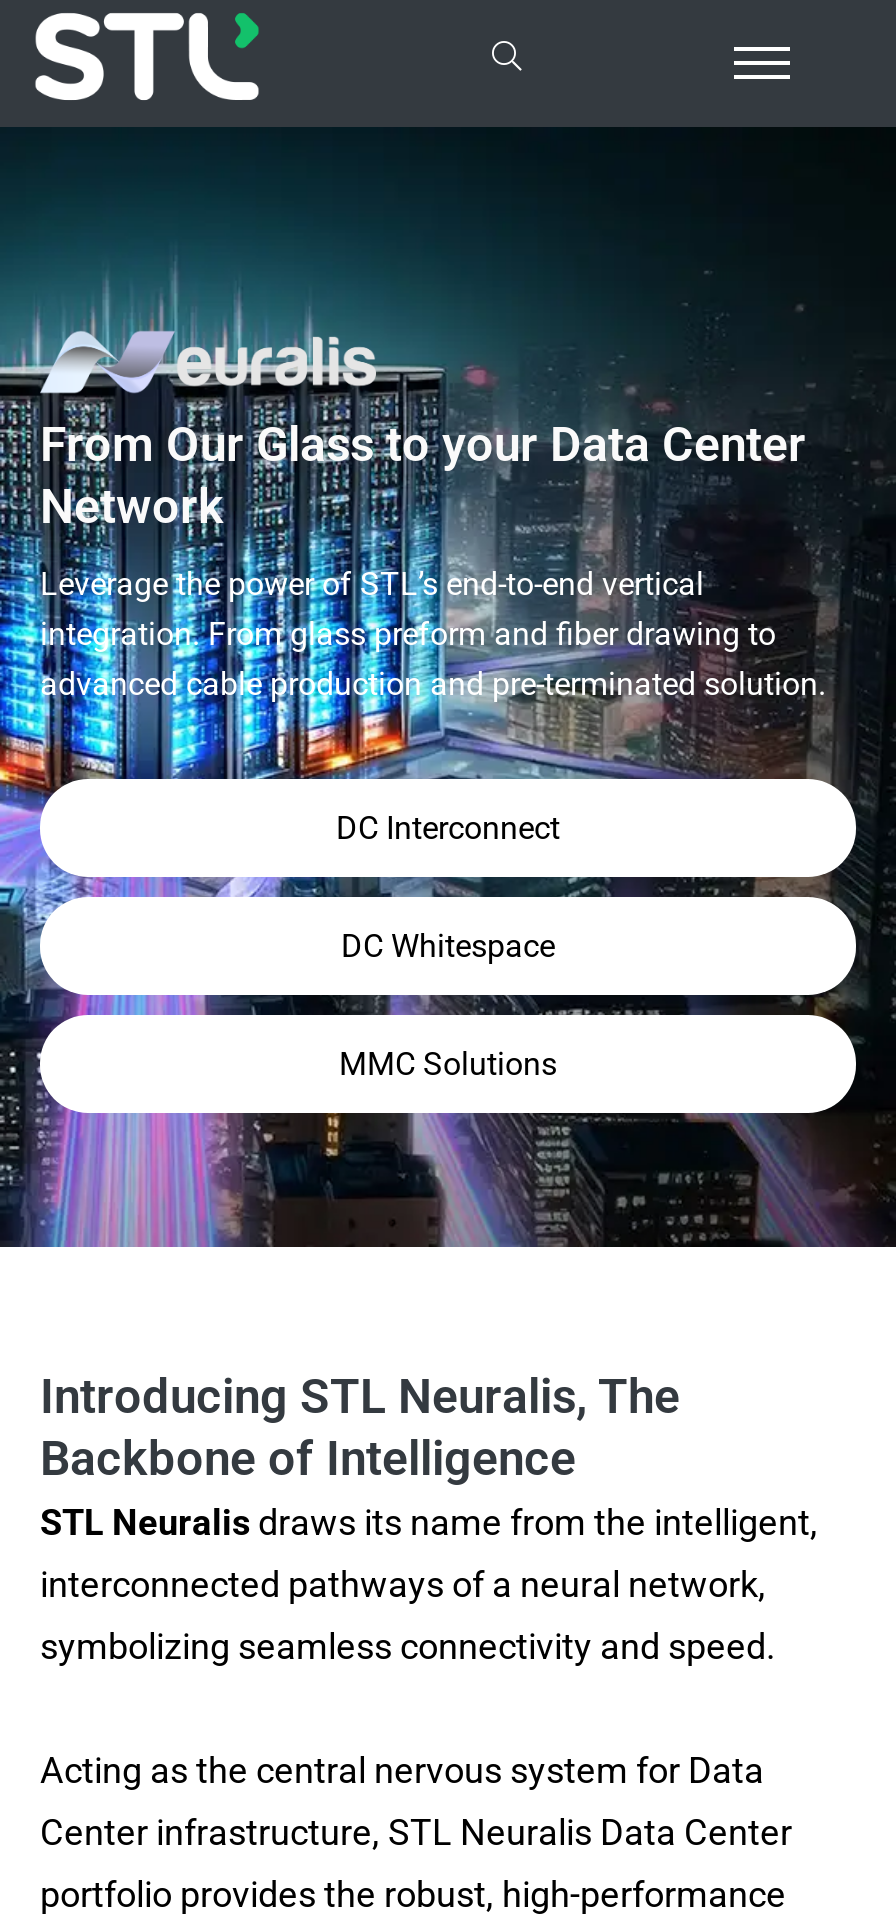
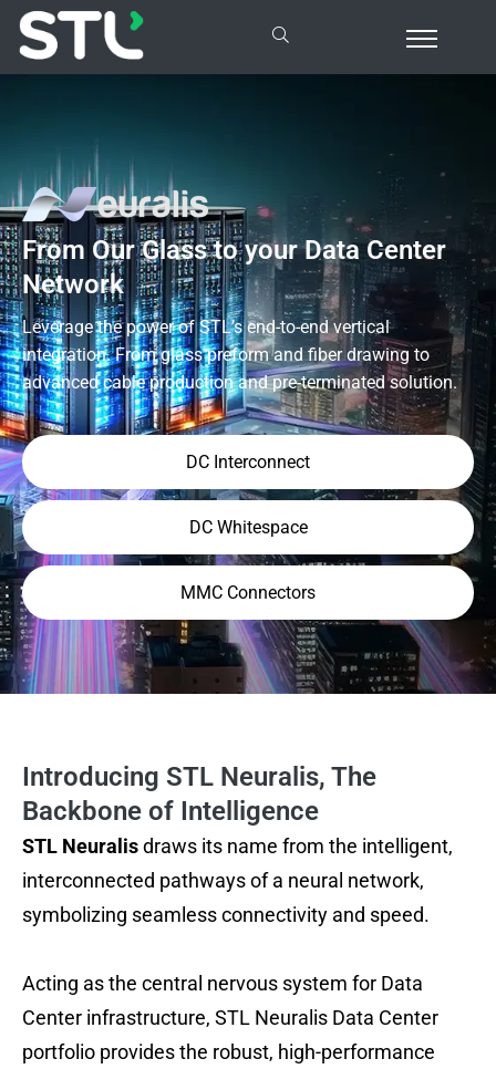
- MMC Solutions
+ MMC Connectors
